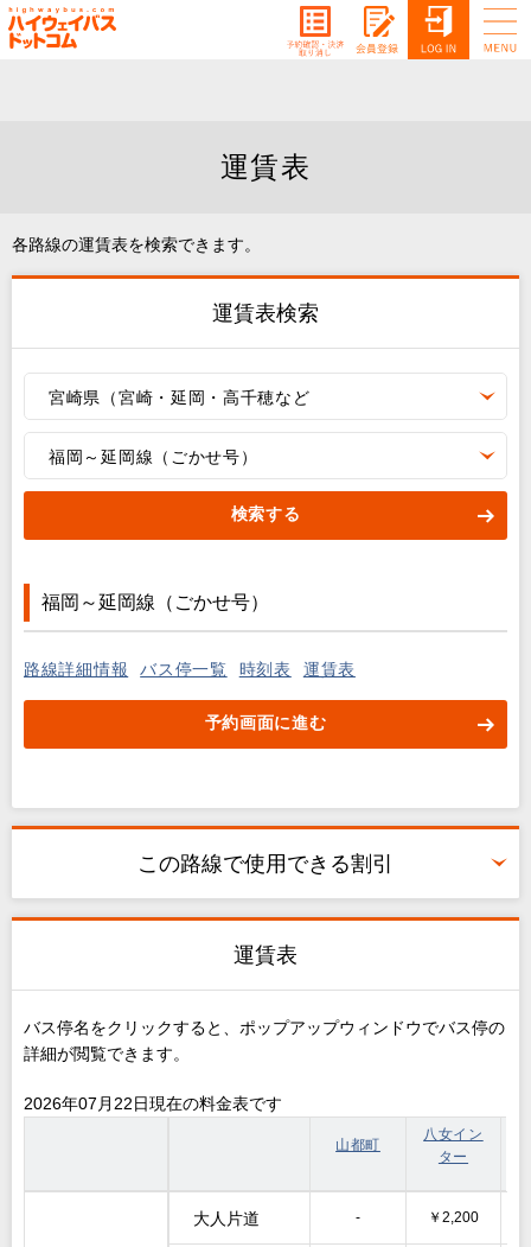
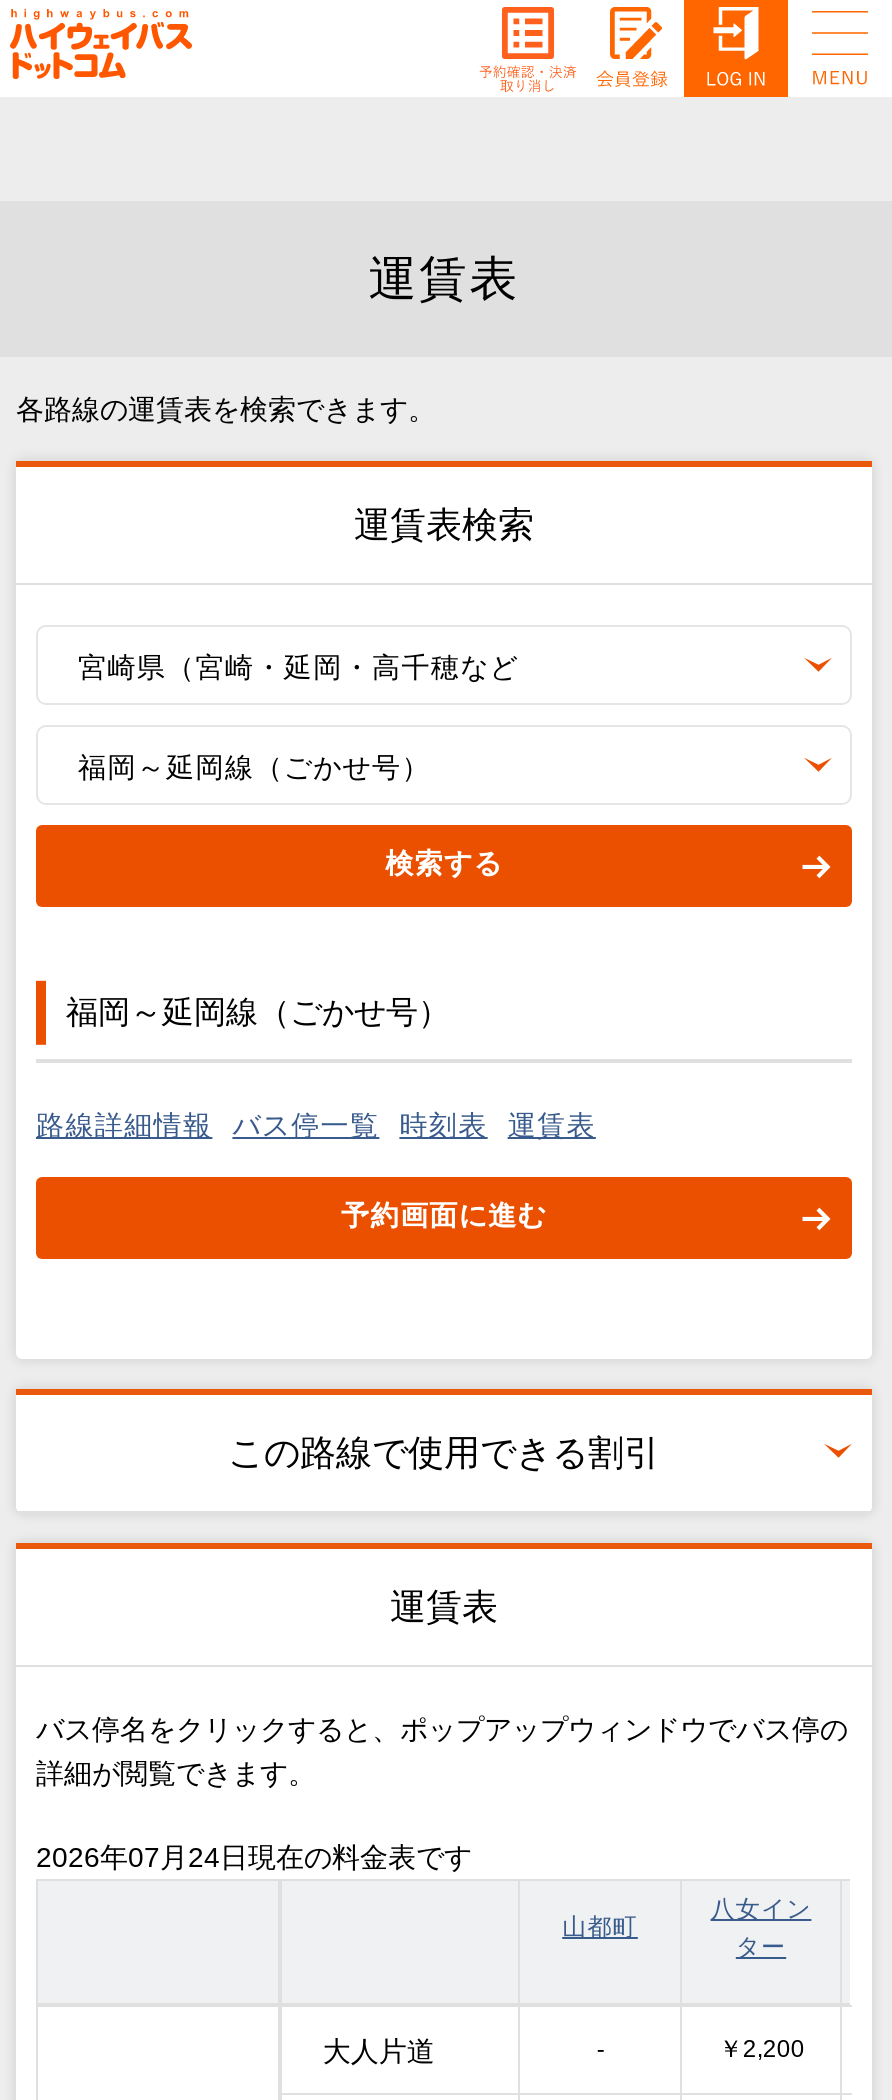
- 2026年07月22日現在の料金表です
+ 2026年07月24日現在の料金表です
